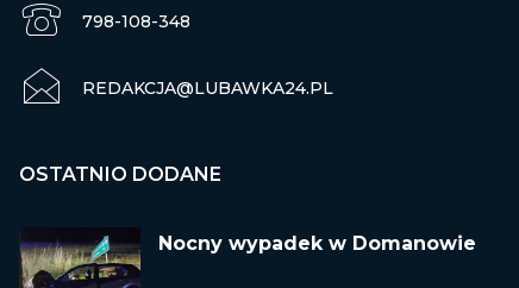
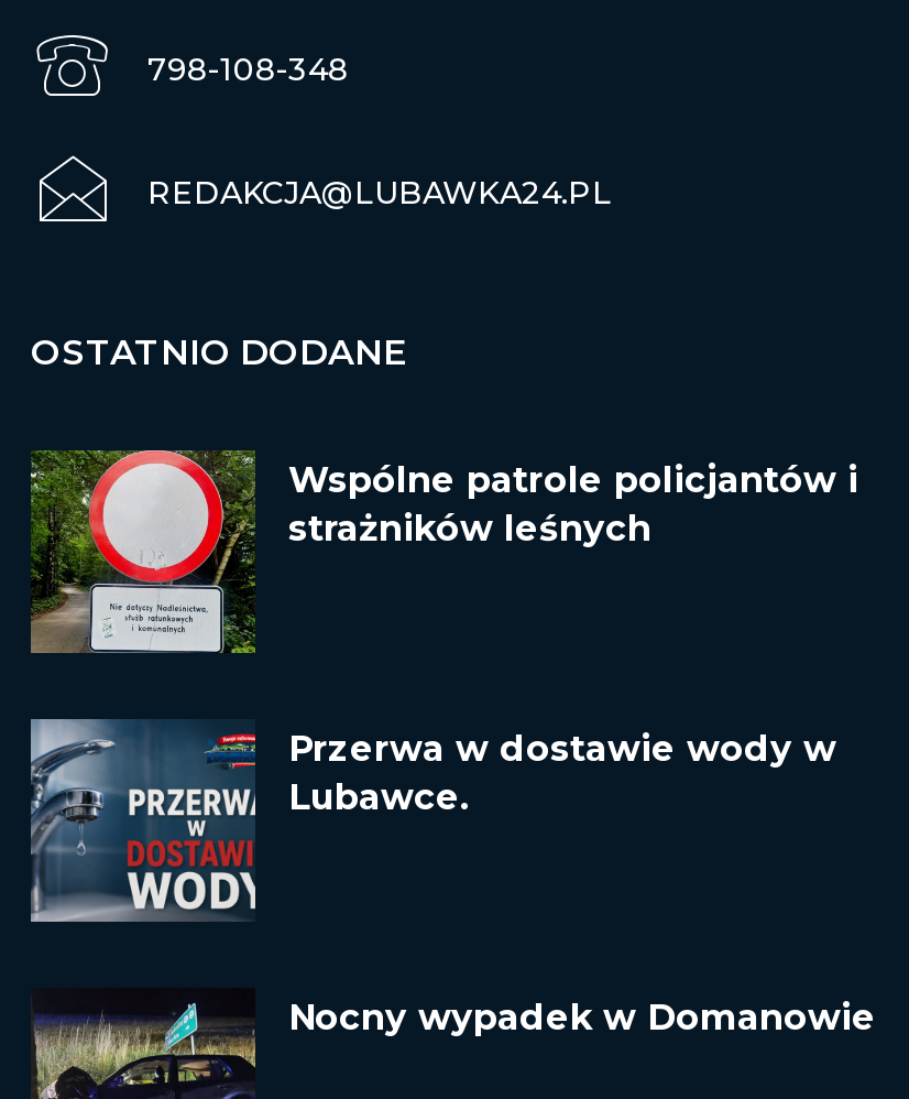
+ [image]
+ Wspólne patrole policjantów i
+ strażników leśnych

+ [image]
+ Przerwa w dostawie wody w
+ Lubawce.
